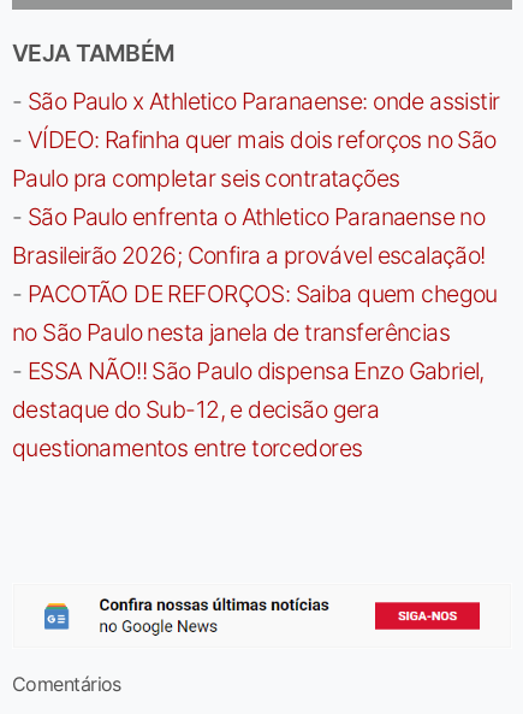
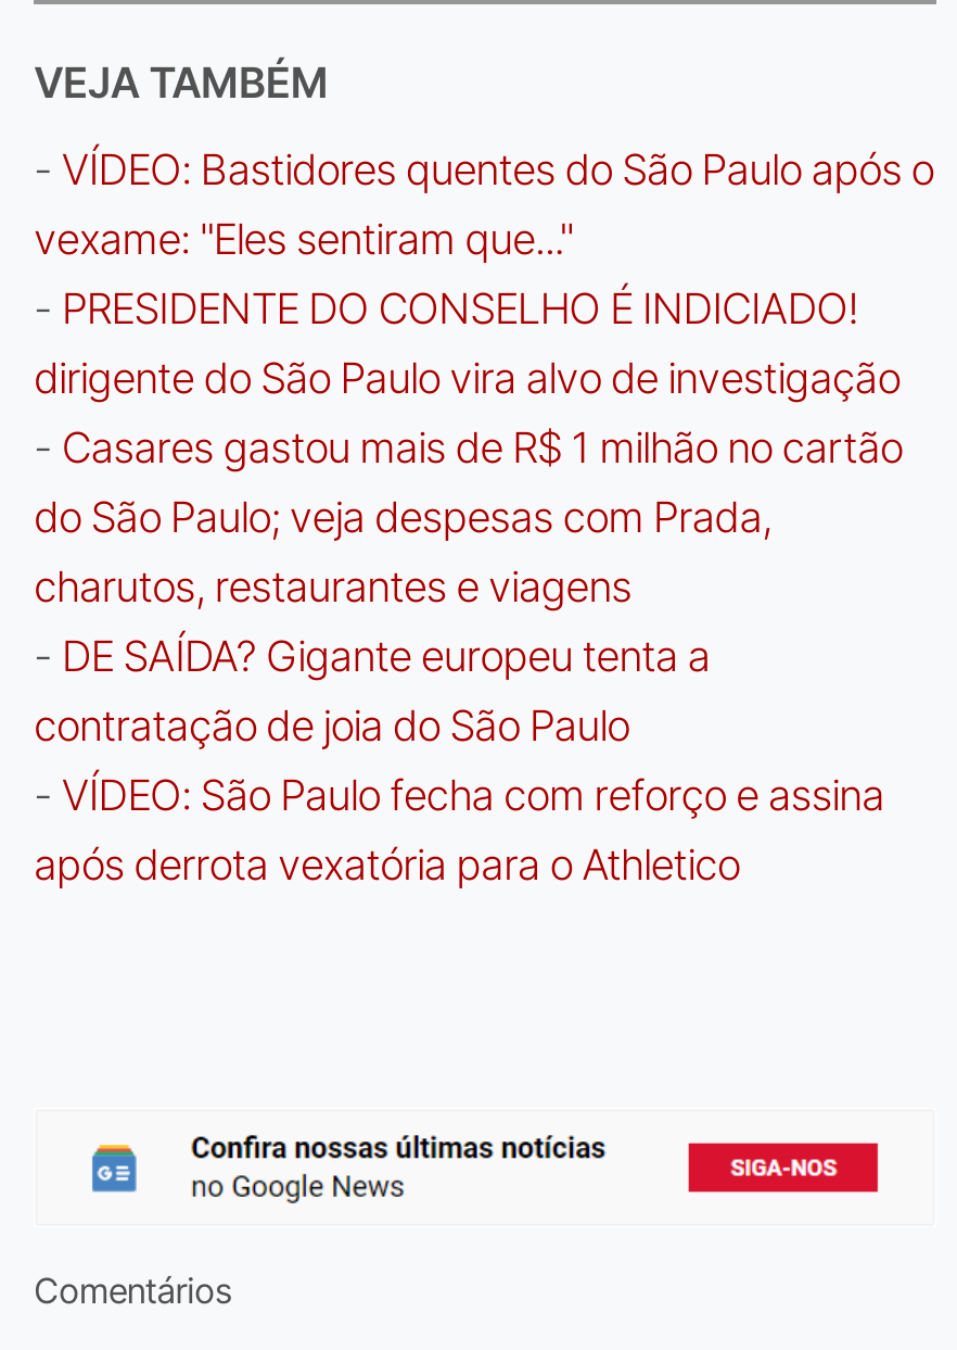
- - São Paulo x Athletico Paranaense: onde assistir
- - VÍDEO: Rafinha quer mais dois reforços no São
- Paulo pra completar seis contratações
- - São Paulo enfrenta o Athletico Paranaense no
- Brasileirão 2026; Confira a provável escalação!
- - PACOTÃO DE REFORÇOS: Saiba quem chegou
- no São Paulo nesta janela de transferências
- - ESSA NÃO!! São Paulo dispensa Enzo Gabriel,
- destaque do Sub-12, e decisão gera
- questionamentos entre torcedores
+ - VÍDEO: Bastidores quentes do São Paulo após o
+ vexame: "Eles sentiram que..."
+ - PRESIDENTE DO CONSELHO É INDICIADO!
+ dirigente do São Paulo vira alvo de investigação
+ - Casares gastou mais de R$ 1 milhão no cartão
+ do São Paulo; veja despesas com Prada,
+ charutos, restaurantes e viagens
+ - DE SAÍDA? Gigante europeu tenta a
+ contratação de joia do São Paulo
+ - VÍDEO: São Paulo fecha com reforço e assina
+ após derrota vexatória para o Athletico
